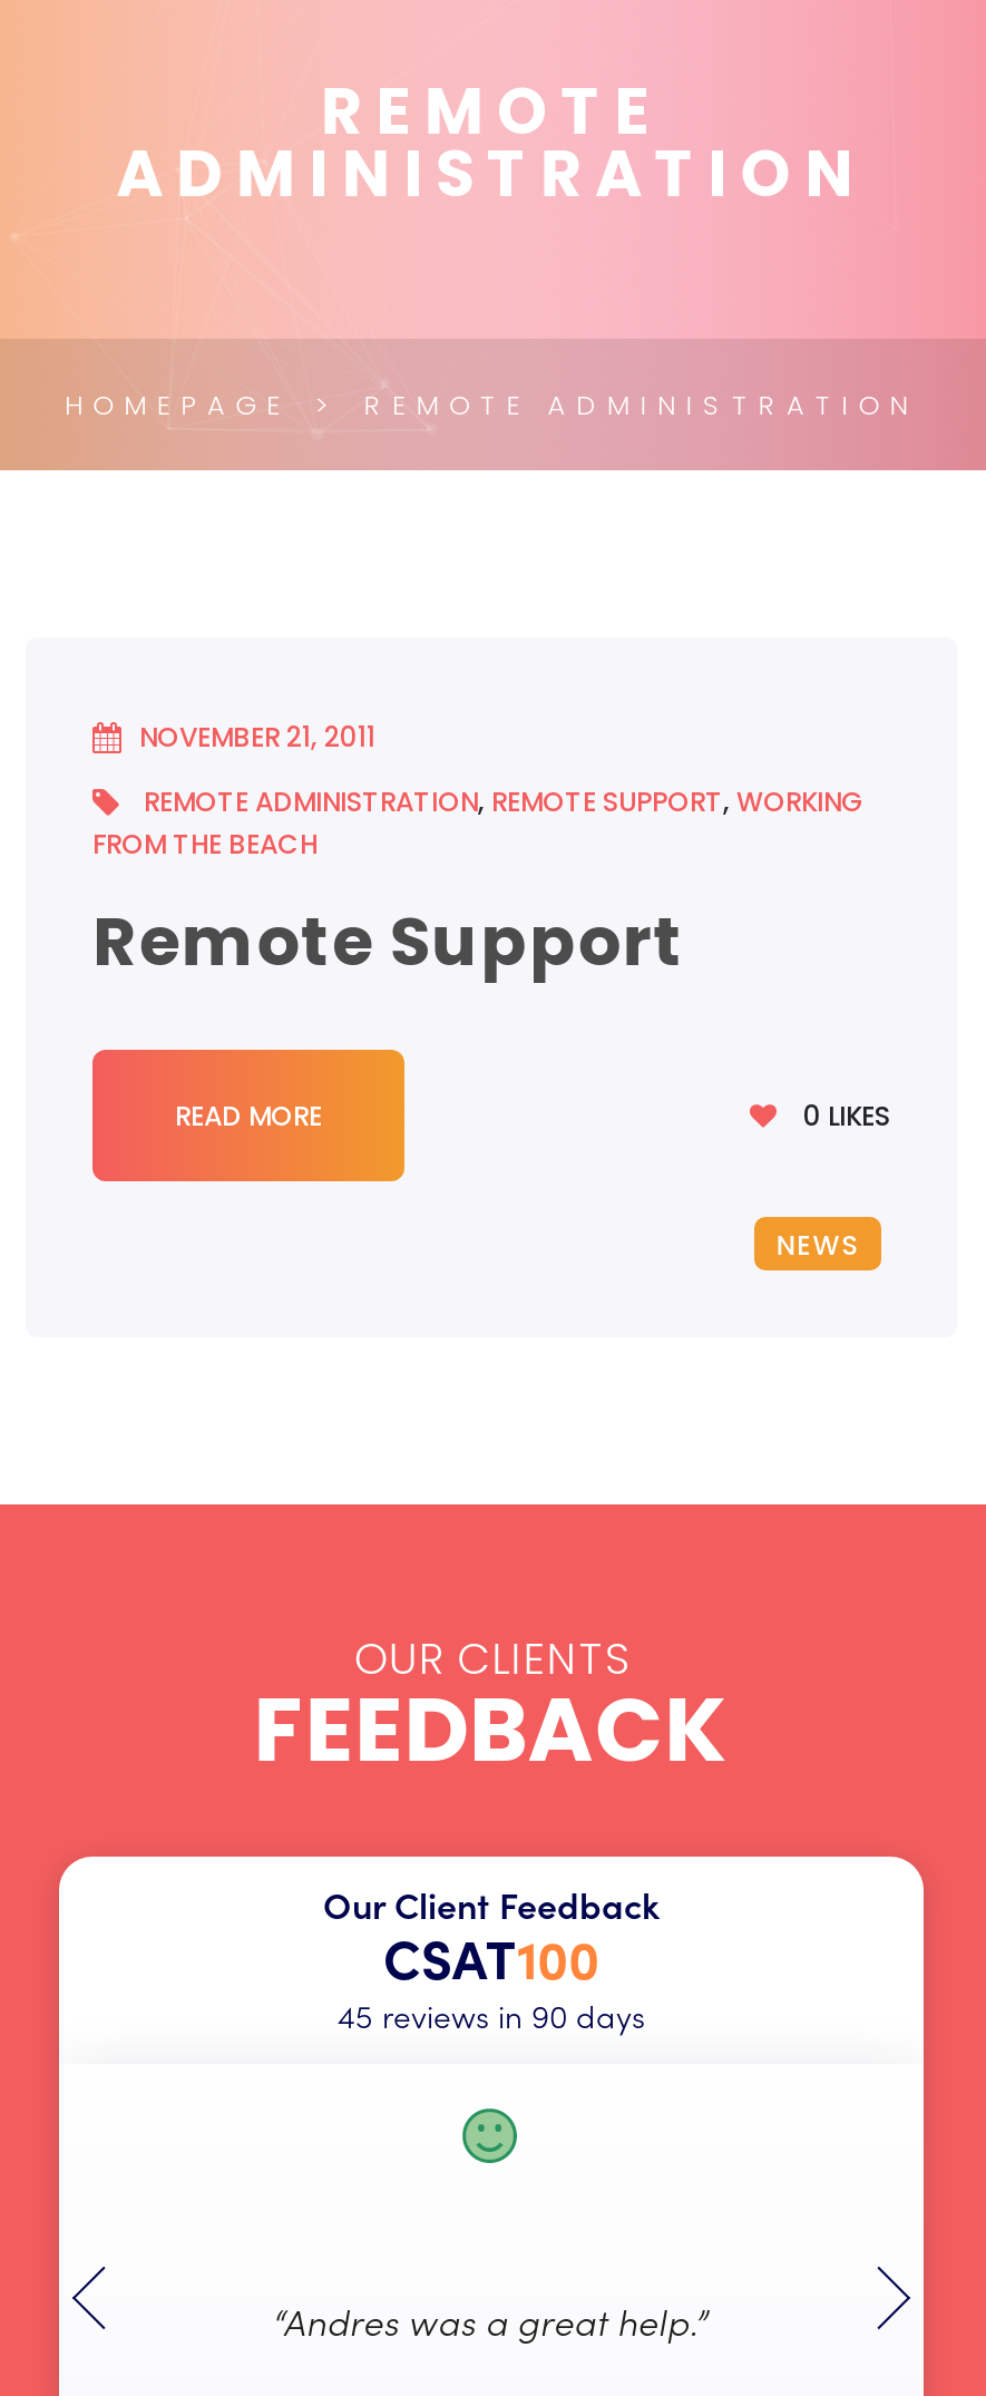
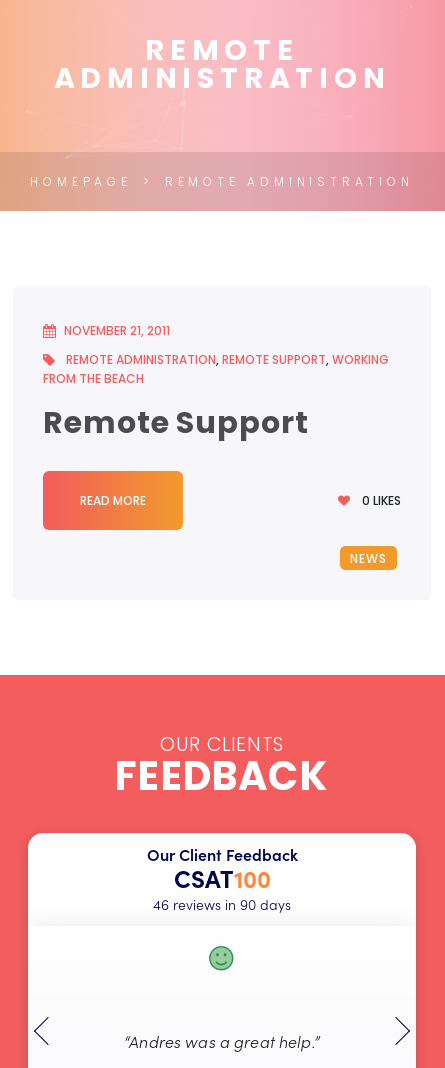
- 45 reviews in 90 days
+ 46 reviews in 90 days
